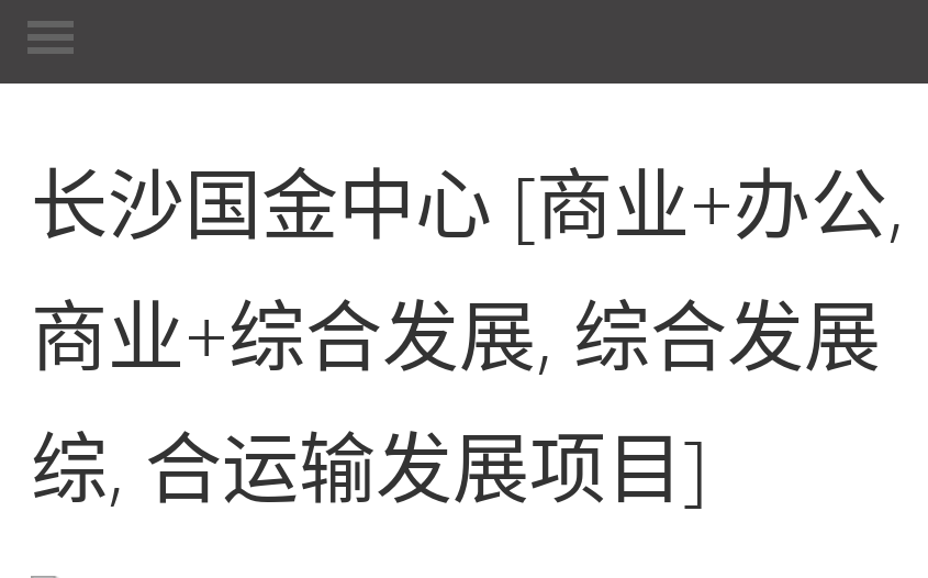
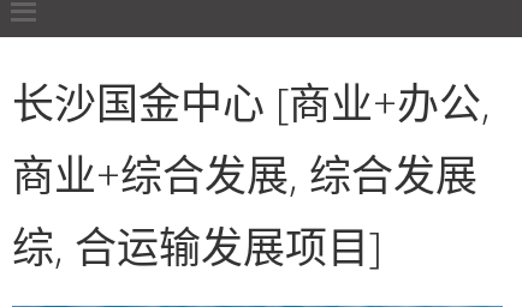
- 长沙国金中心[商业+办公,
+ 长沙国金中心 [商业+办公,
